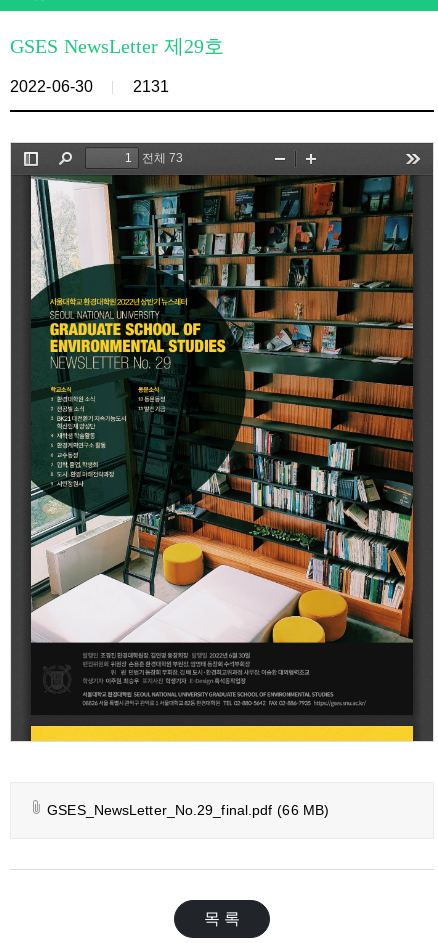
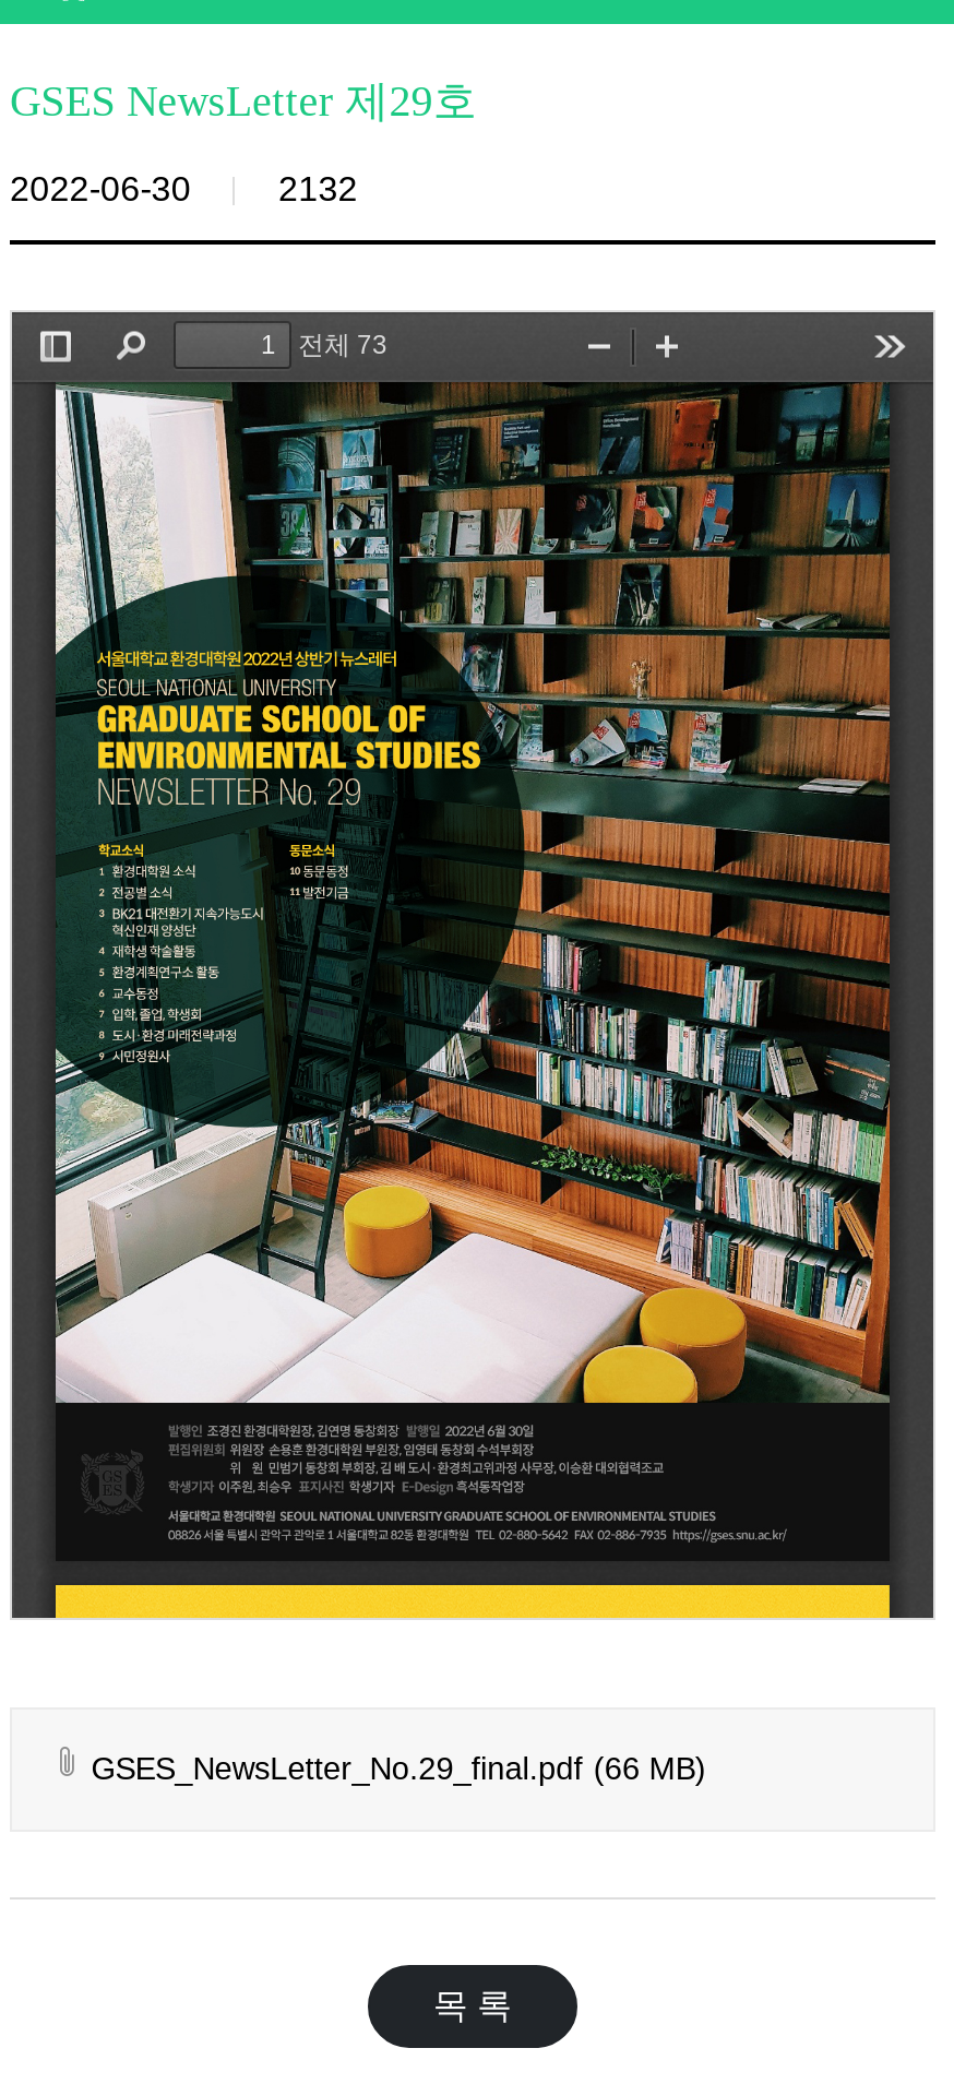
- 2131
+ 2132
